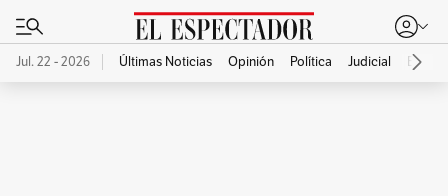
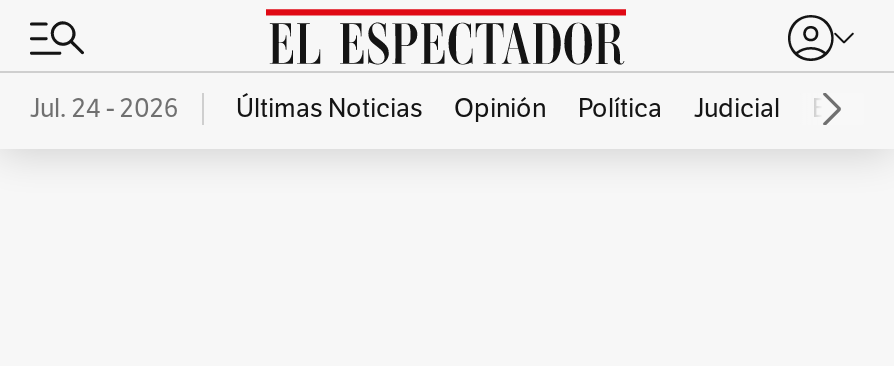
- Jul. 22 - 2026
+ Jul. 24 - 2026
